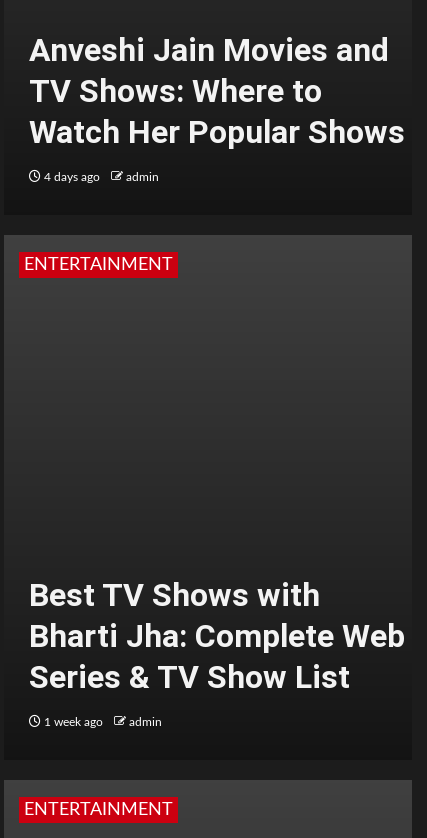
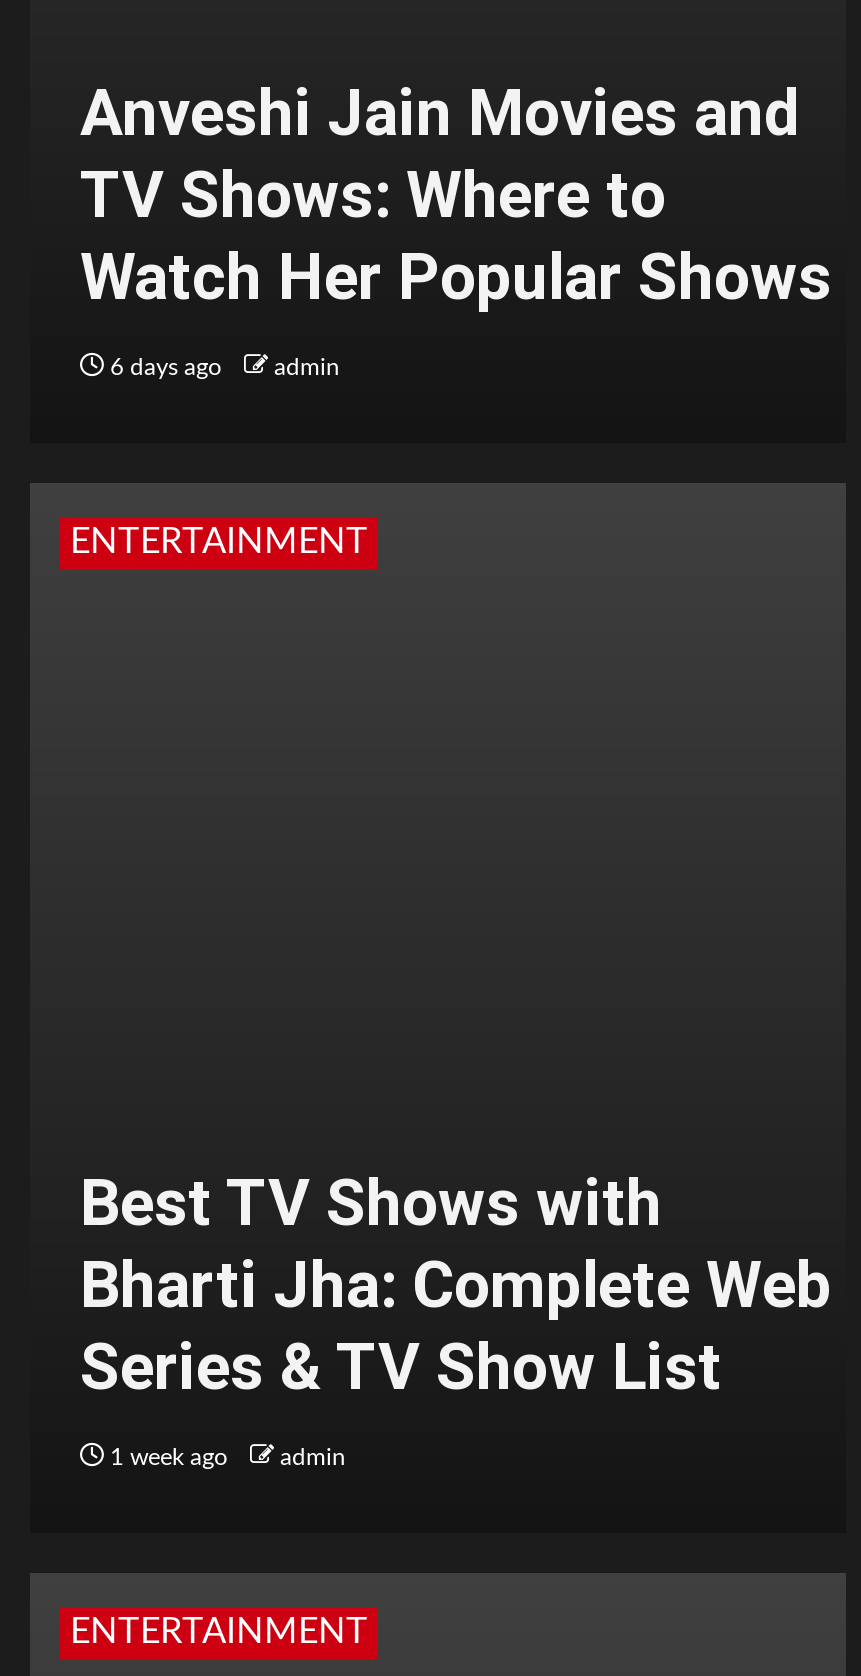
- 4 days ago admin
+ 6 days ago admin
